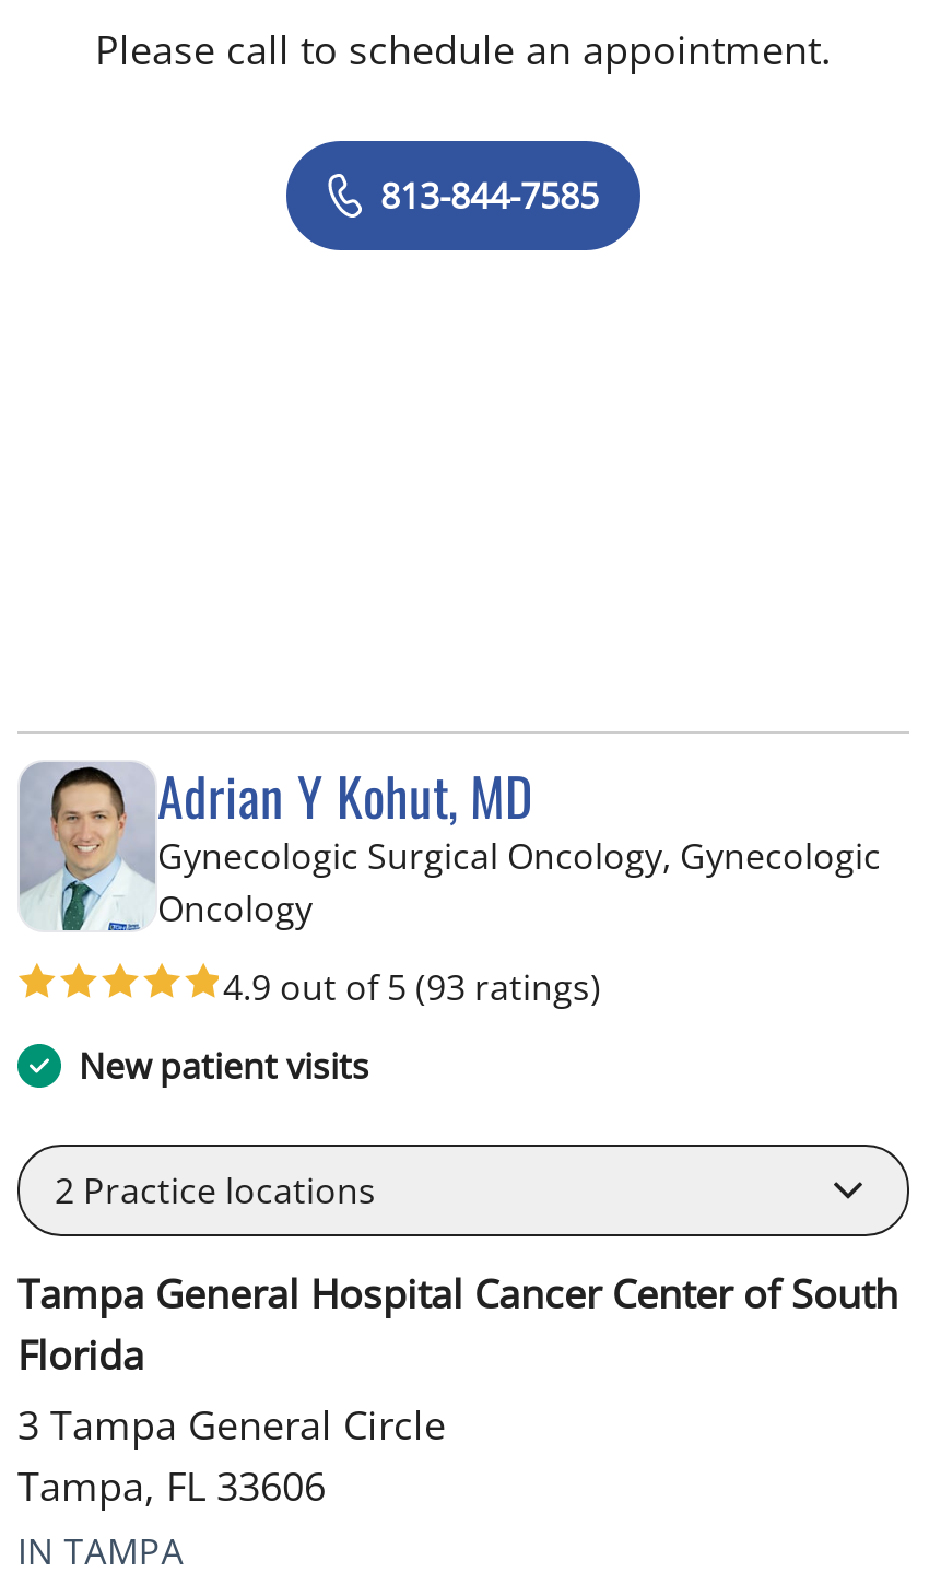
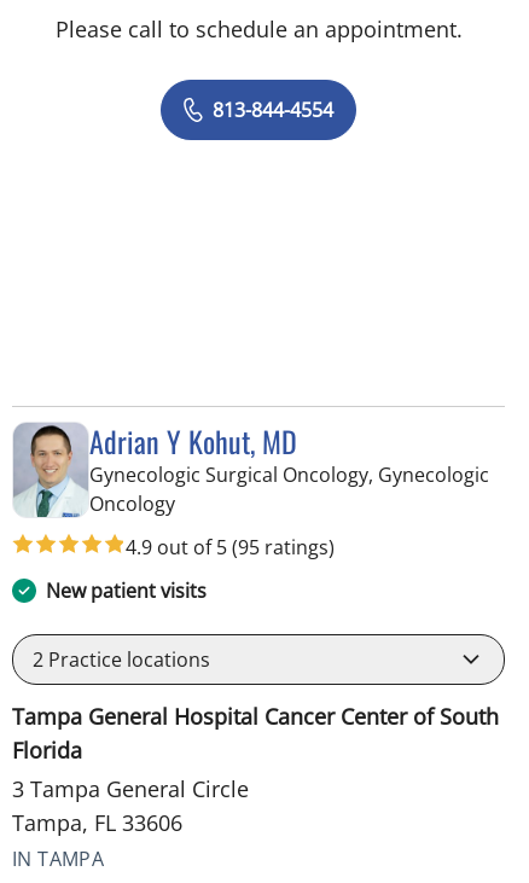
- 813-844-7585
+ 813-844-4554

- 4.9 out of 5 (93 ratings)
+ 4.9 out of 5 (95 ratings)
